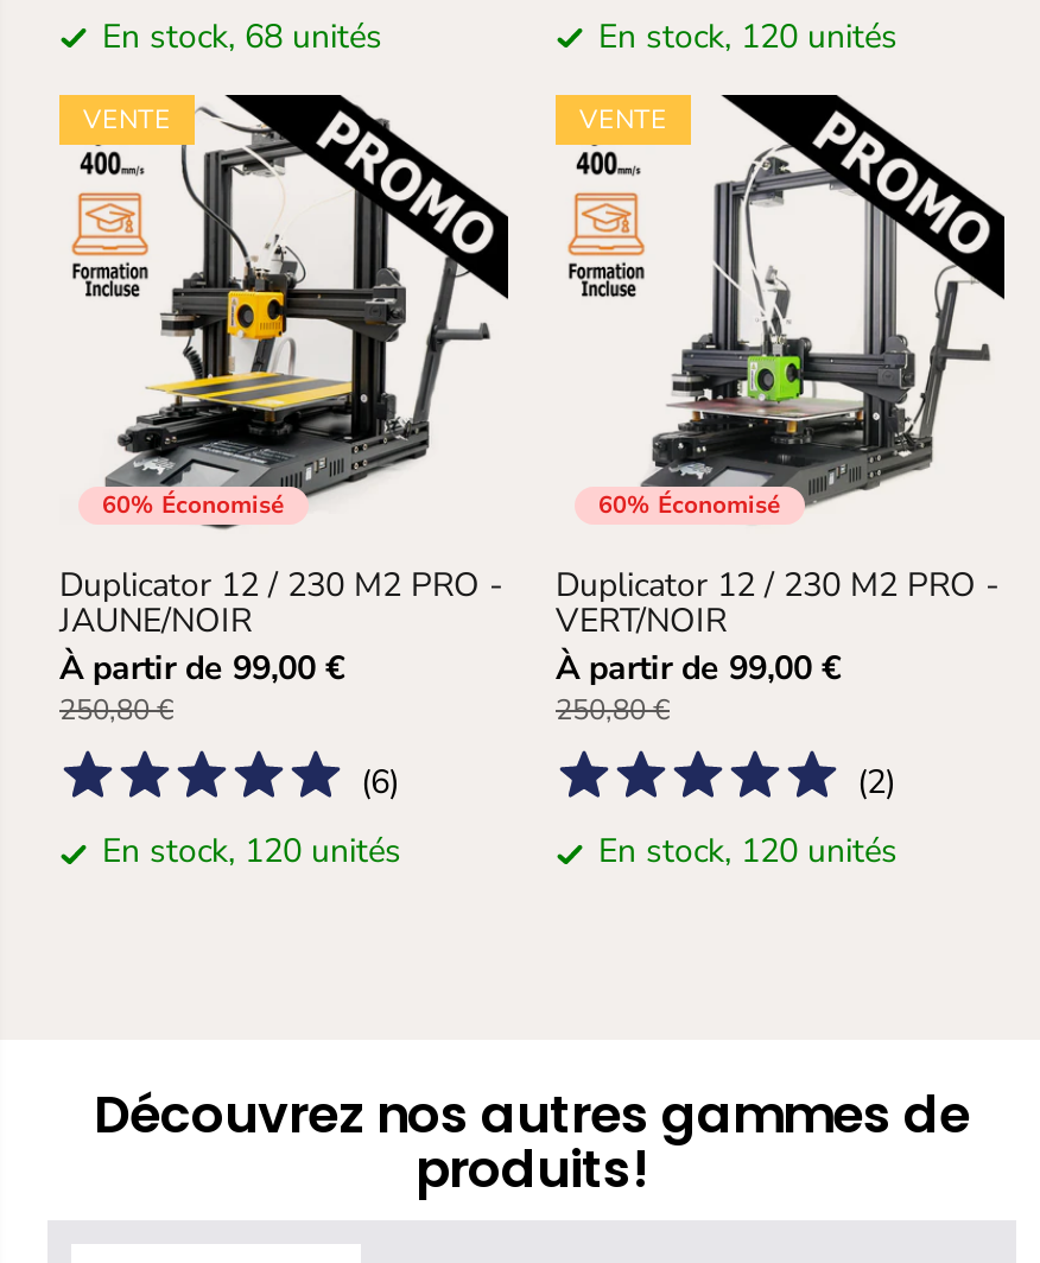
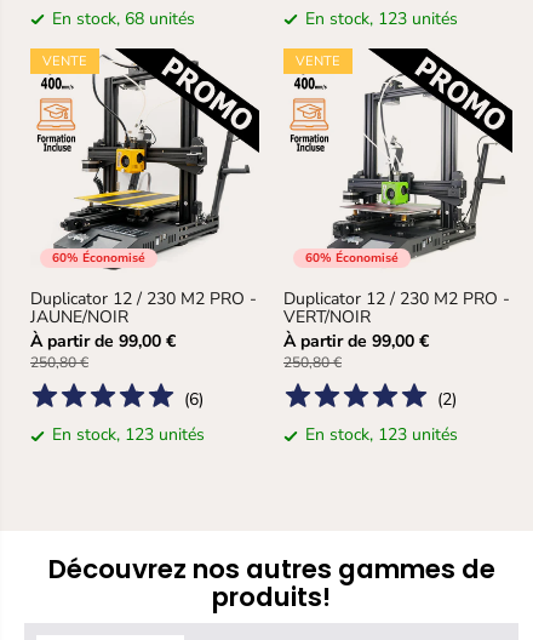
- En stock, 120 unités
+ En stock, 123 unités

- En stock, 120 unités
+ En stock, 123 unités

- En stock, 120 unités
+ En stock, 123 unités
